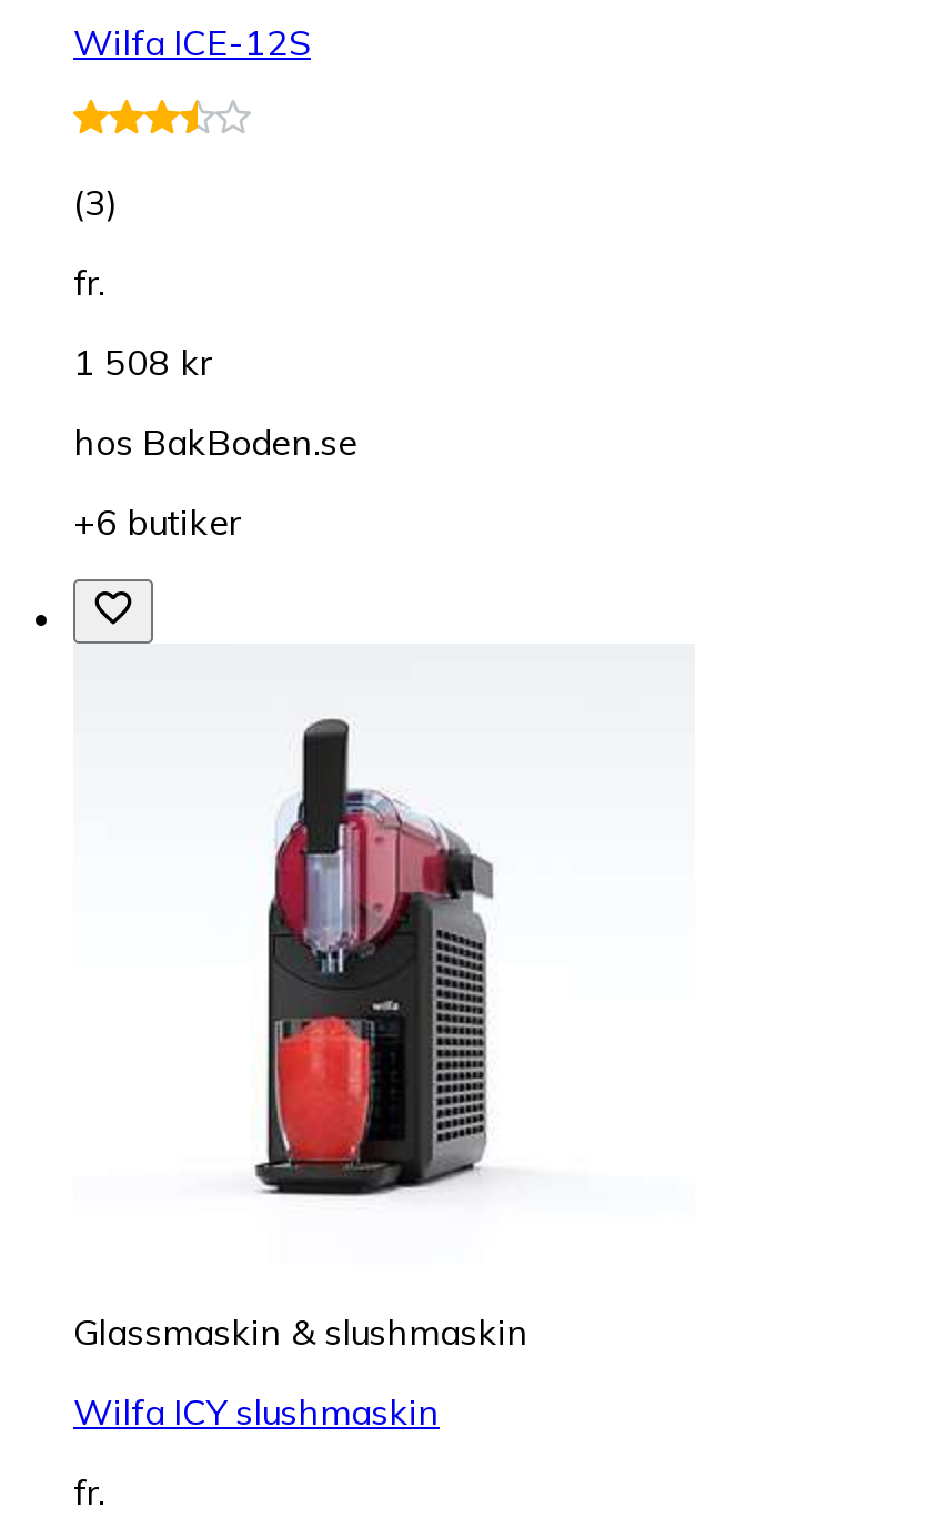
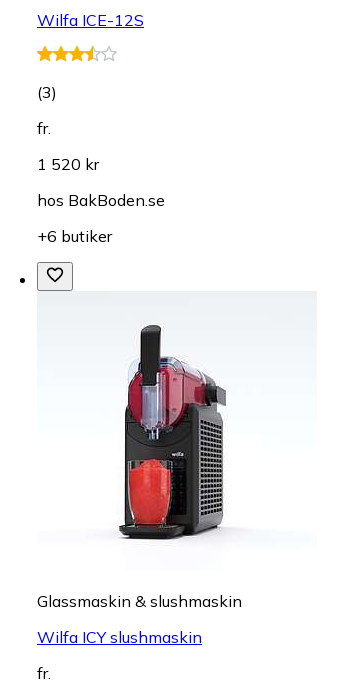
- 1 508 kr
+ 1 520 kr
